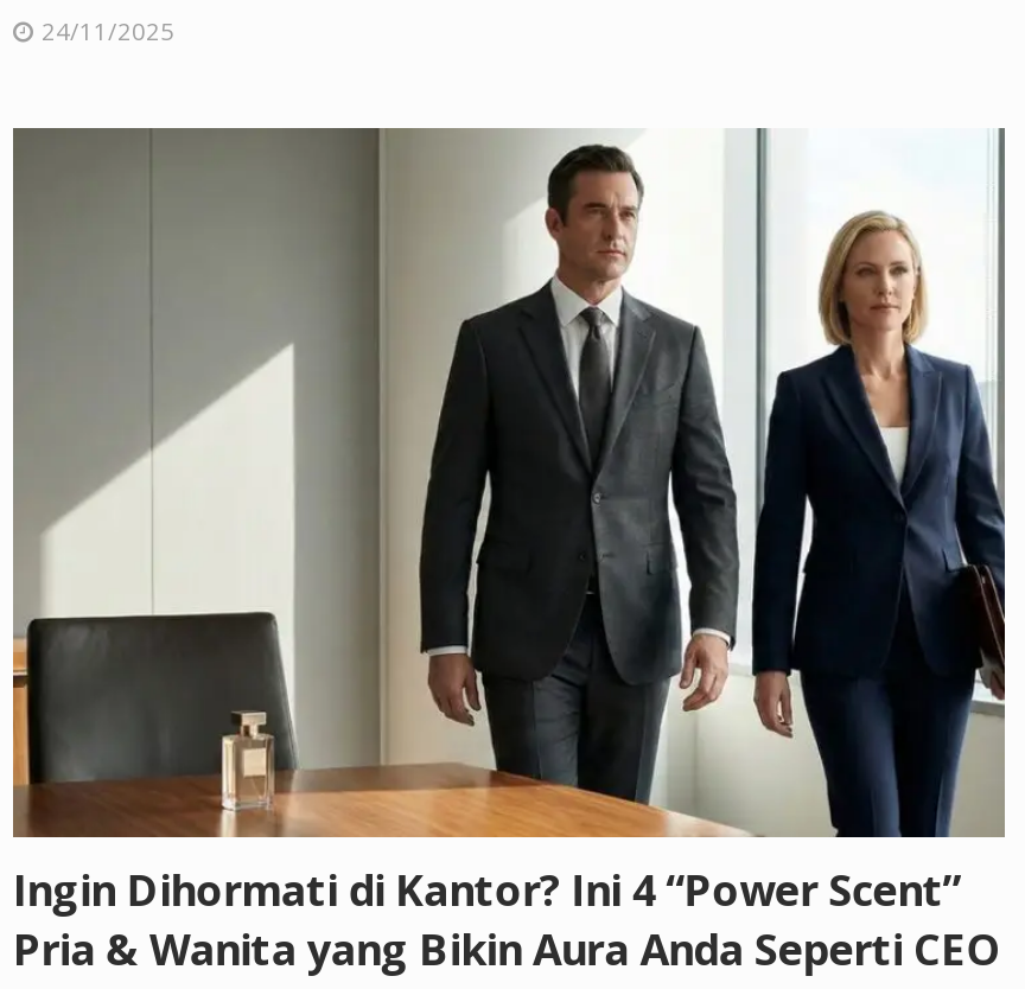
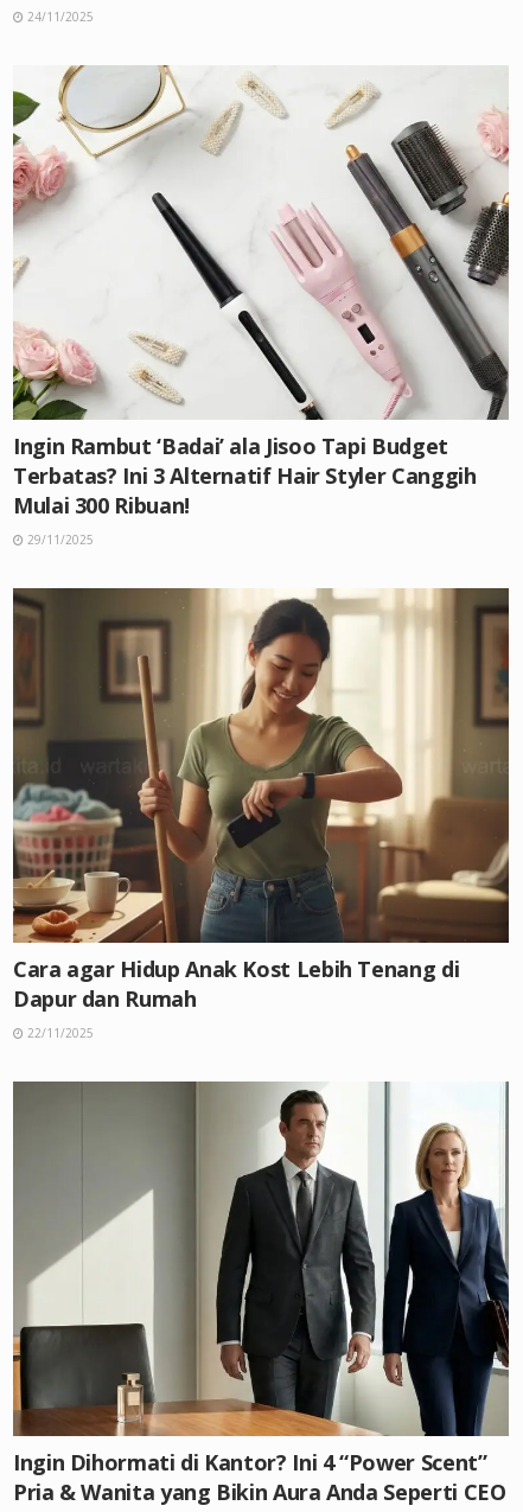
+ [image]
+ Ingin Rambut ‘Badai’ ala Jisoo Tapi Budget
+ Terbatas? Ini 3 Alternatif Hair Styler Canggih
+ Mulai 300 Ribuan!
+ 29/11/2025

+ [image]
+ Cara agar Hidup Anak Kost Lebih Tenang di
+ Dapur dan Rumah
+ 22/11/2025
